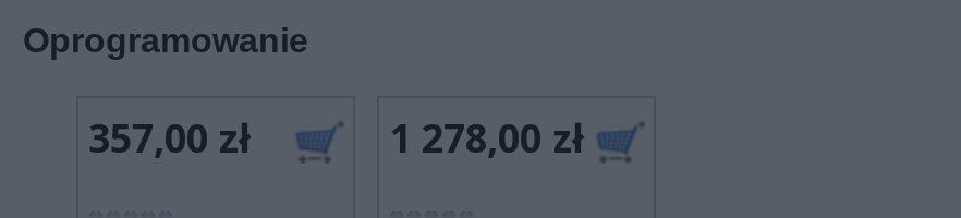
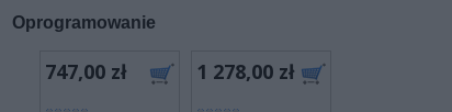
- 357,00 zł
+ 747,00 zł
